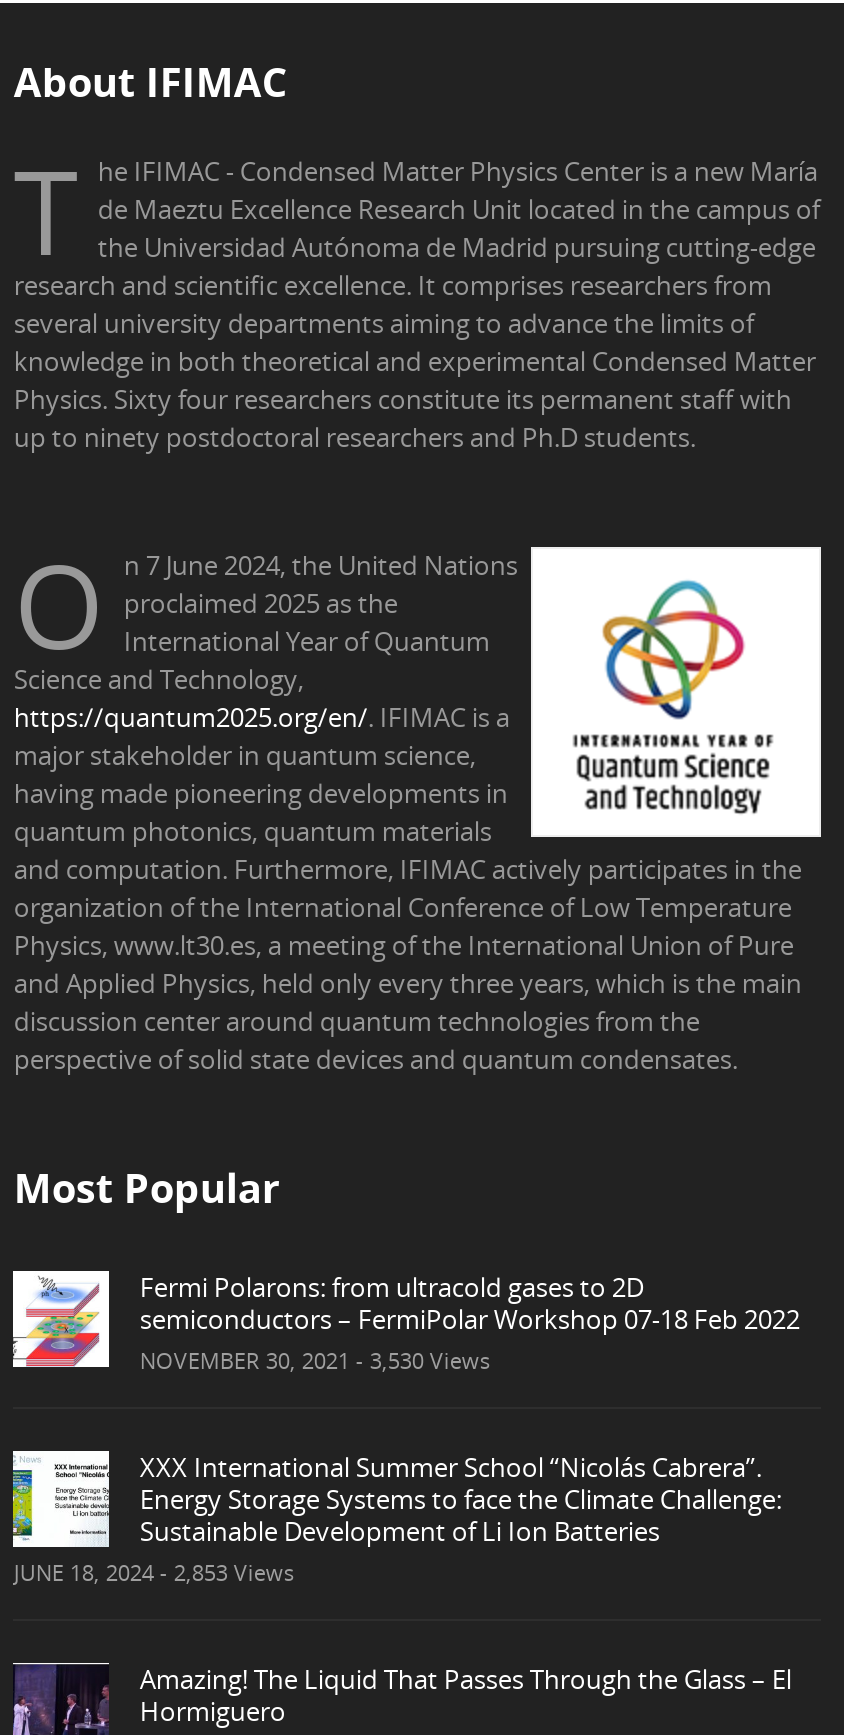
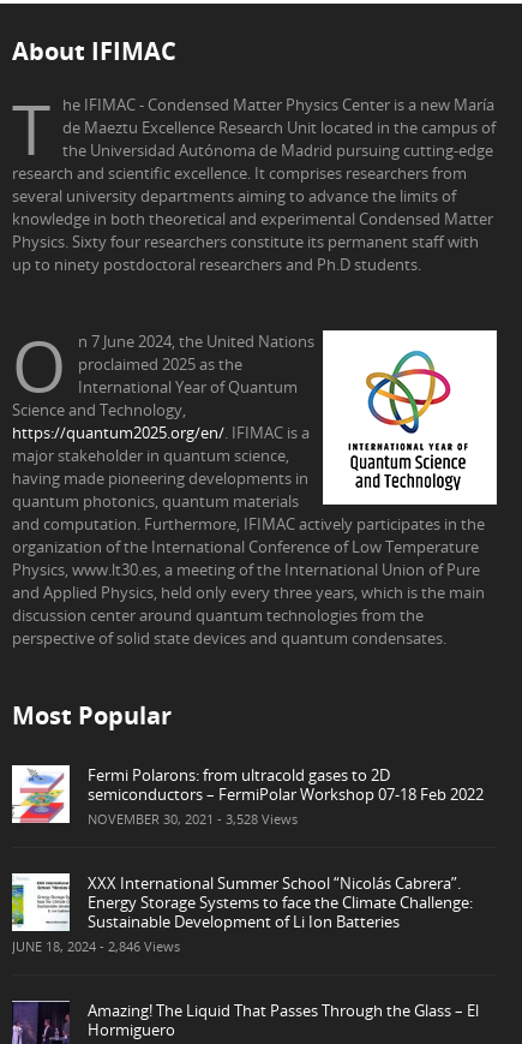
- NOVEMBER 30, 2021 - 3,530 Views
+ NOVEMBER 30, 2021 - 3,528 Views

- JUNE 18, 2024 - 2,853 Views
+ JUNE 18, 2024 - 2,846 Views
